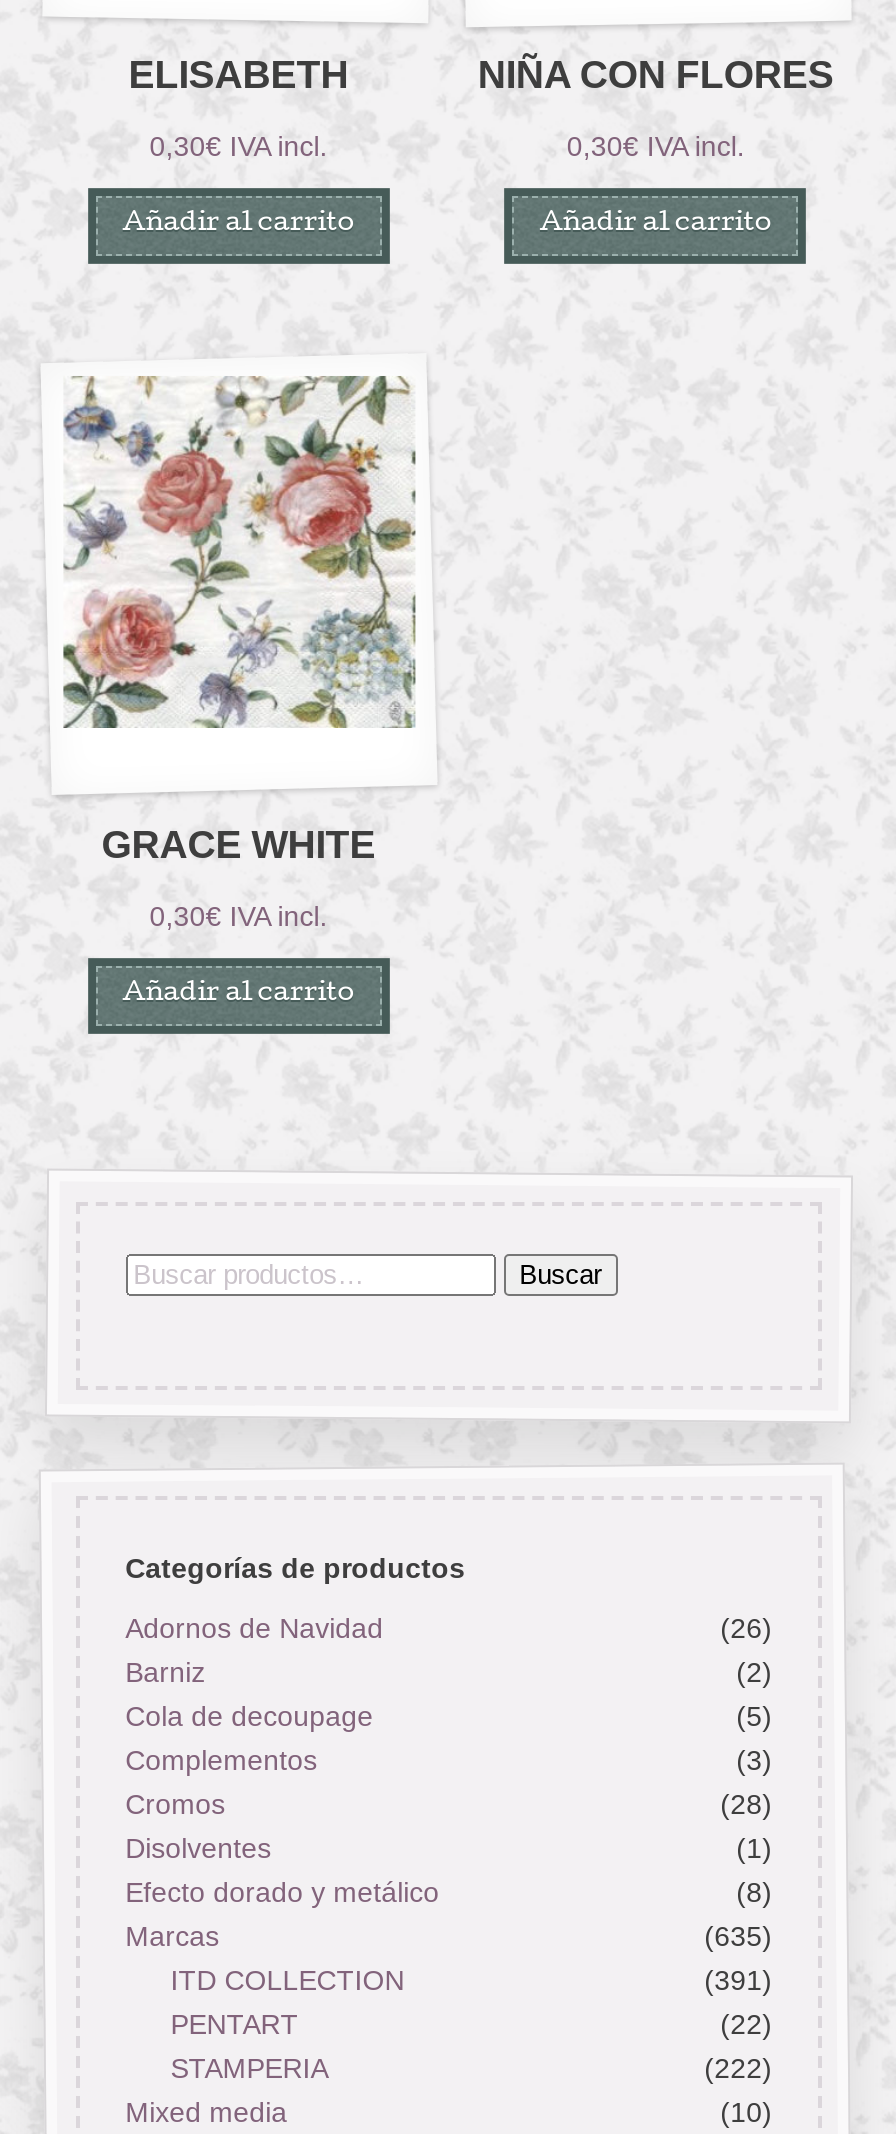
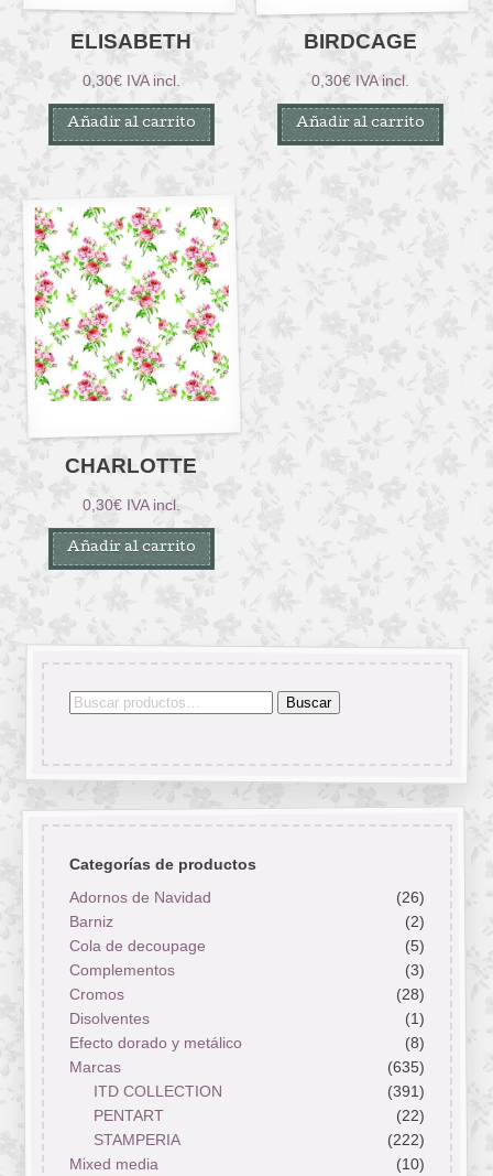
- NIÑA CON FLORES
+ BIRDCAGE

- [image]
+ [image]

- GRACE WHITE
+ CHARLOTTE
